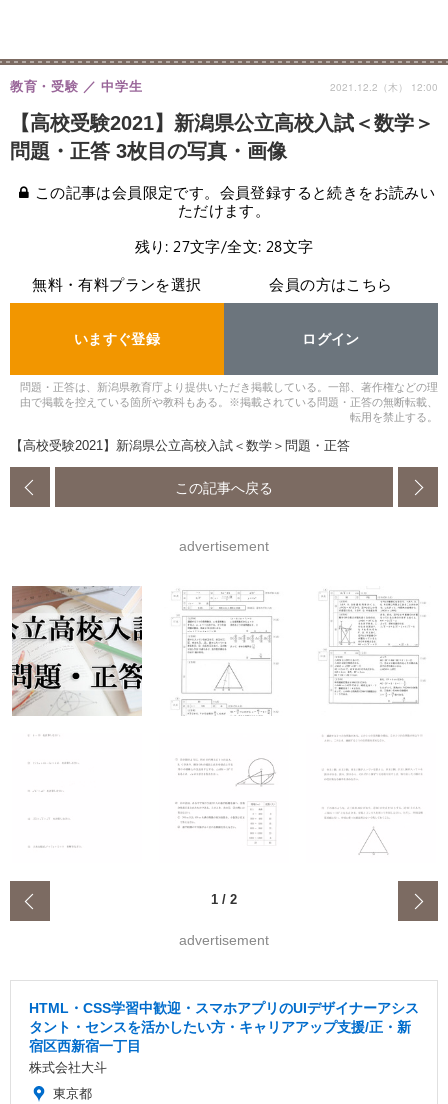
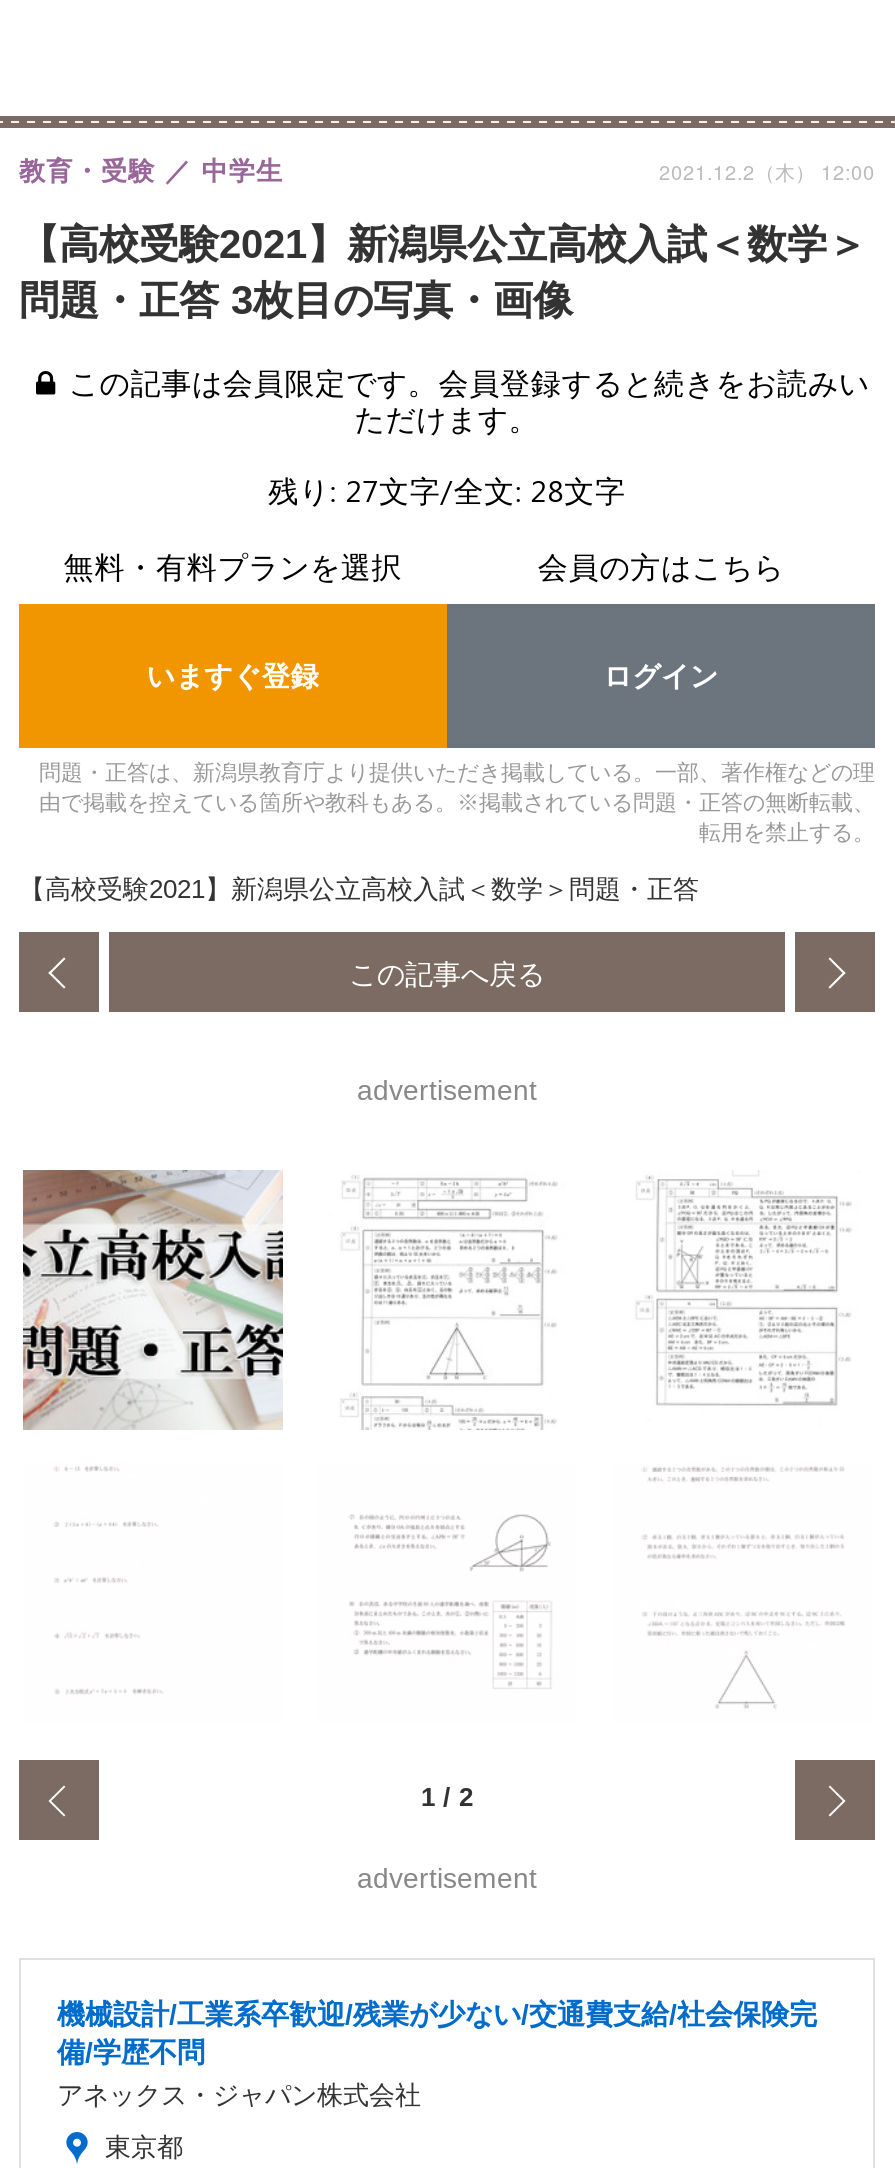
- HTML・CSS学習中歓迎・スマホアプリのUIデザイナーアシス
- タント・センスを活かしたい方・キャリアアップ支援/正・新
- 宿区西新宿一丁目
- 株式会社大斗
+ 機械設計/工業系卒歓迎/残業が少ない/交通費支給/社会保険完
+ 備/学歴不問
+ アネックス・ジャパン株式会社
